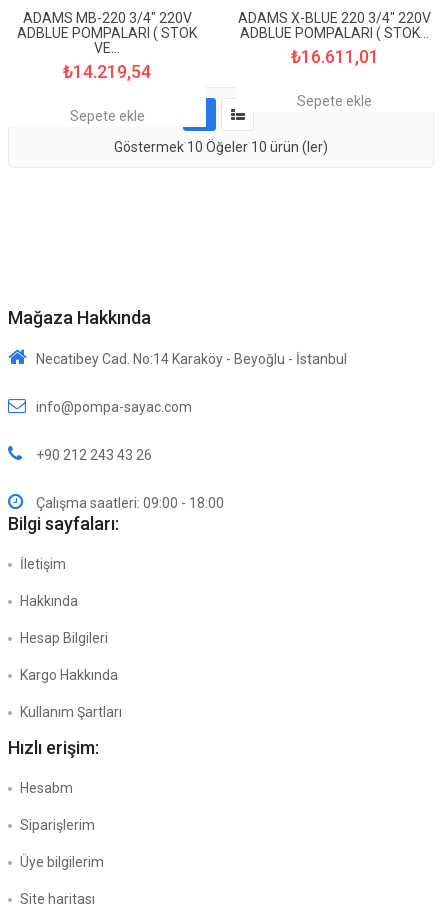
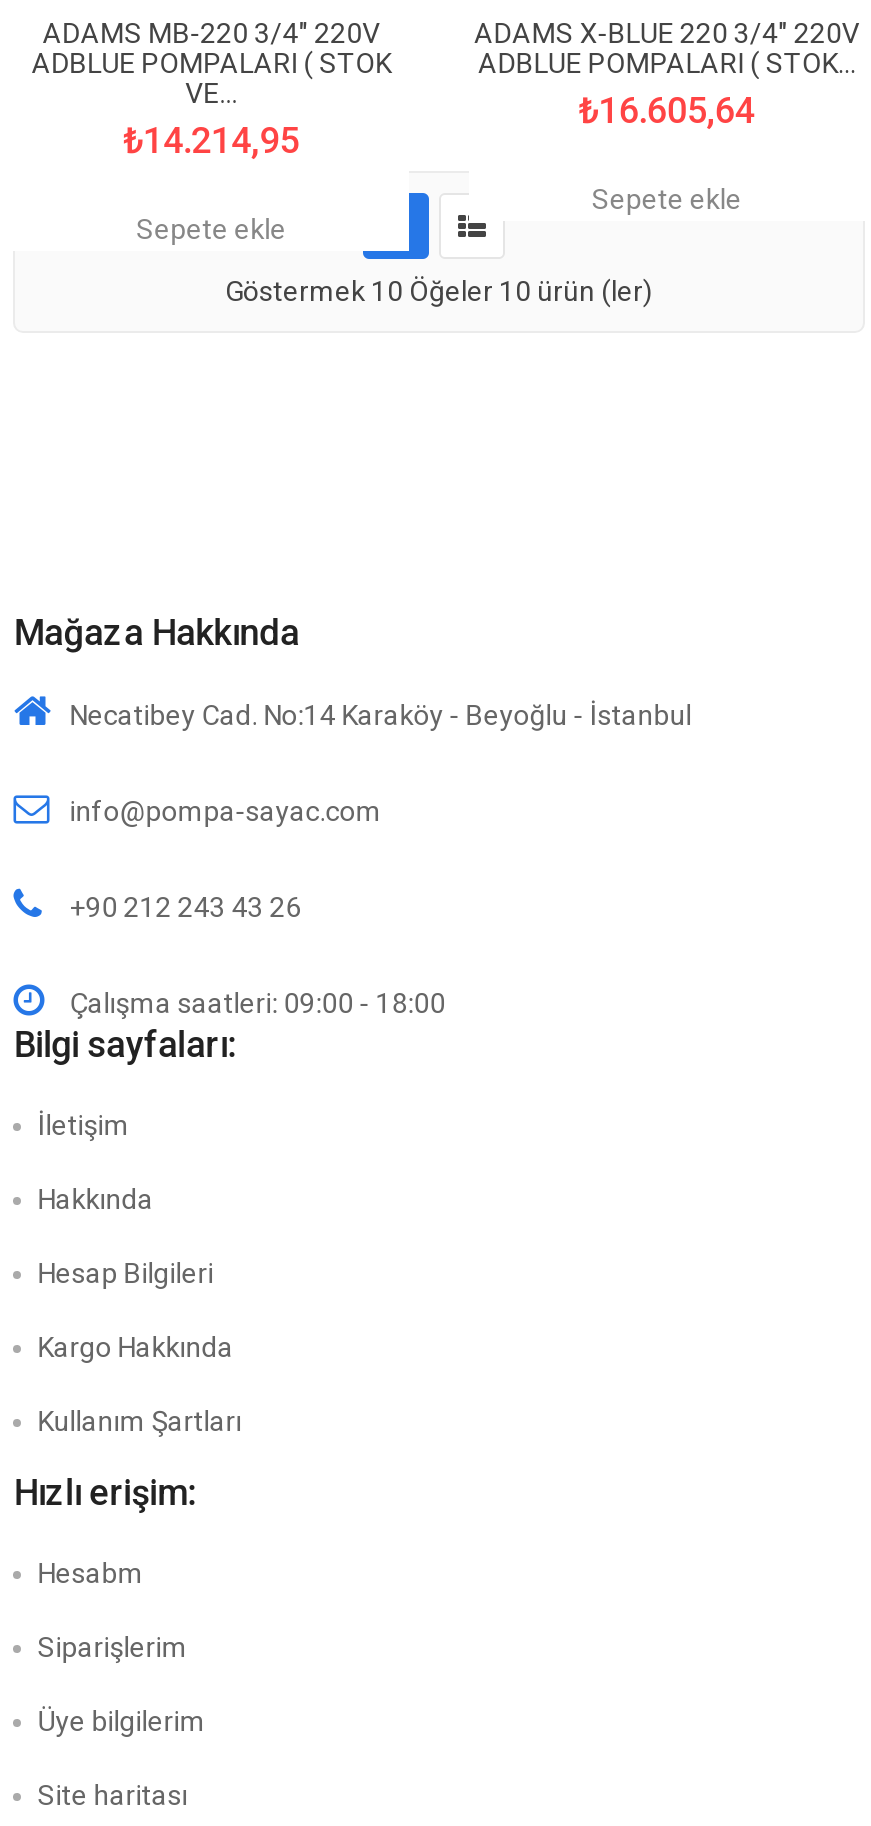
- ₺16.611,01
+ ₺16.605,64

- ₺14.219,54
+ ₺14.214,95
